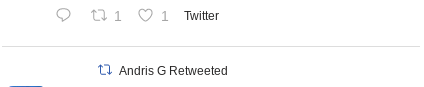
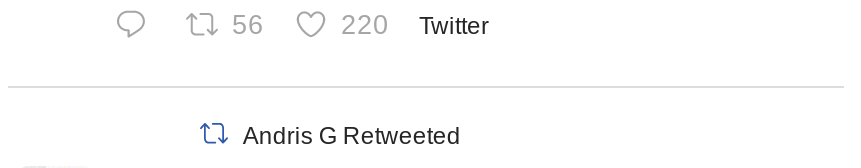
- 1
- 1
+ 56
+ 220
